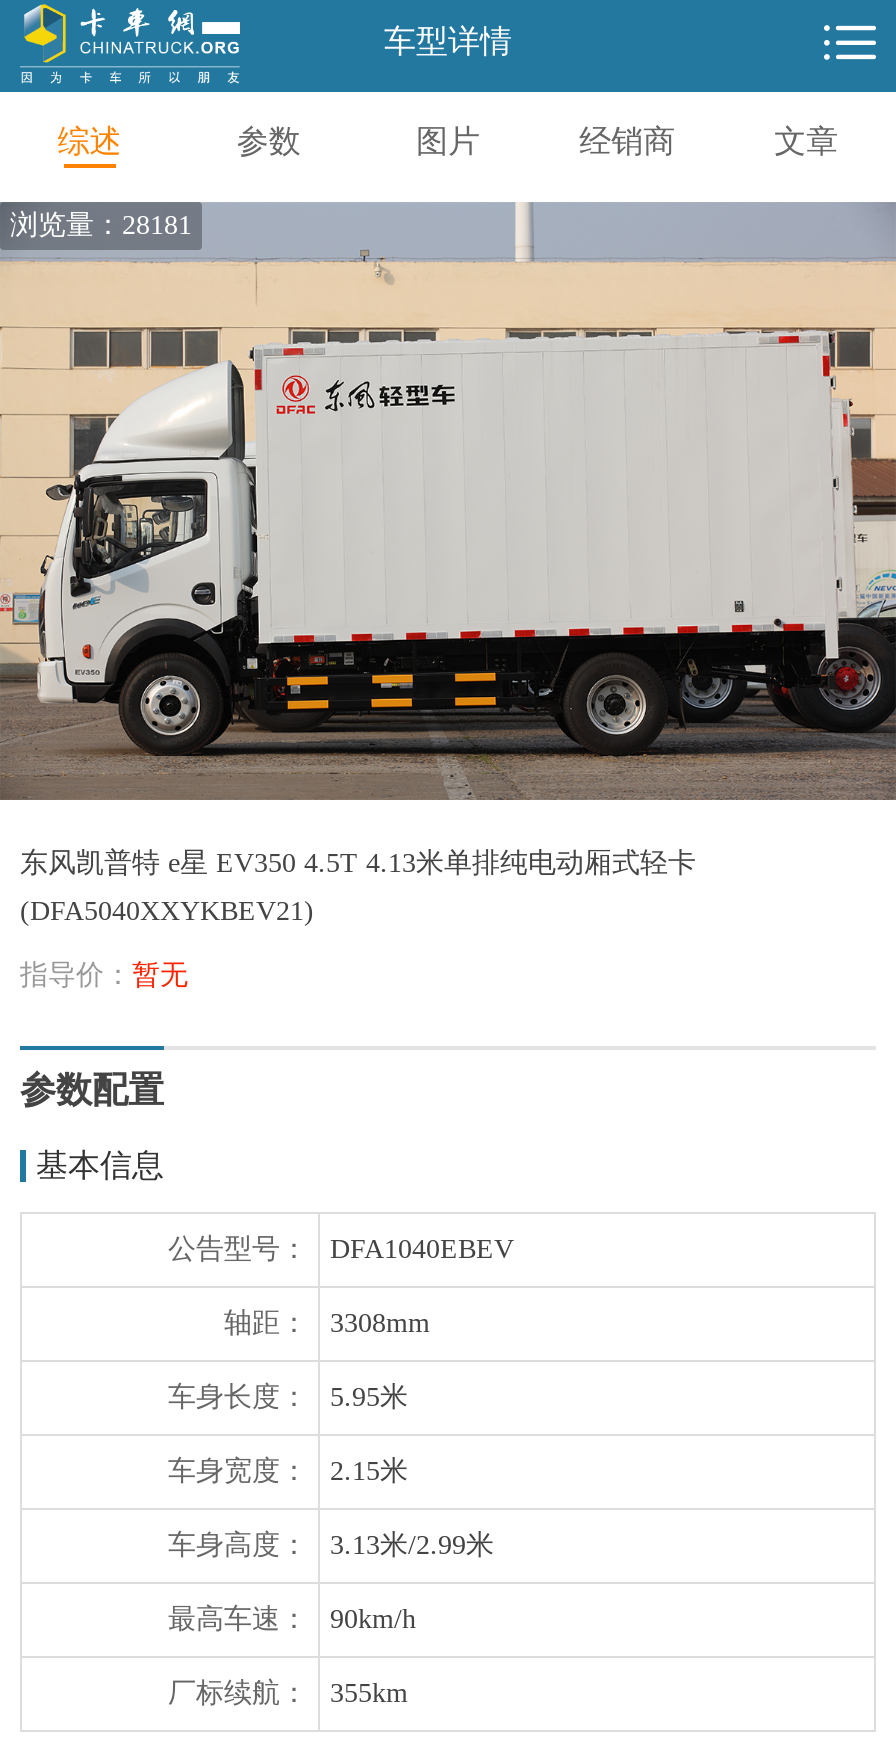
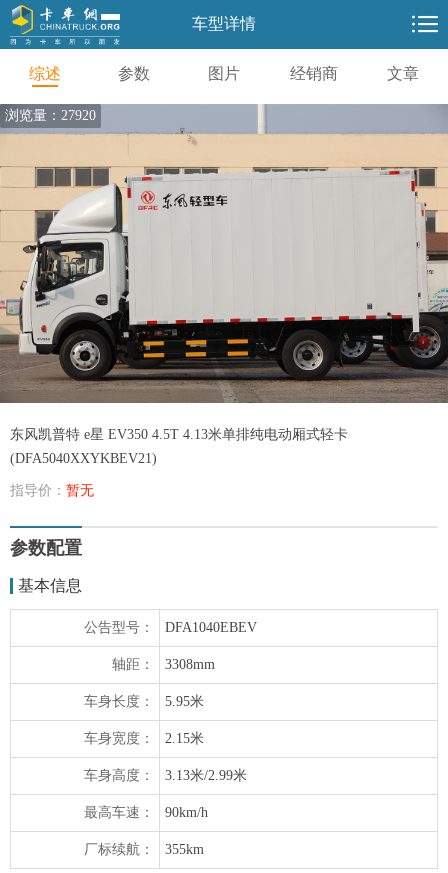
- 浏览量：28181
+ 浏览量：27920
